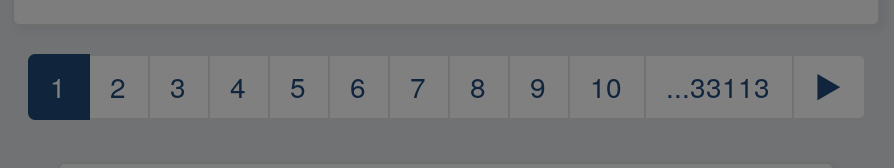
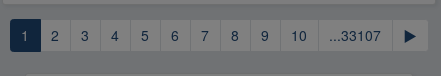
- ...33113
+ ...33107
